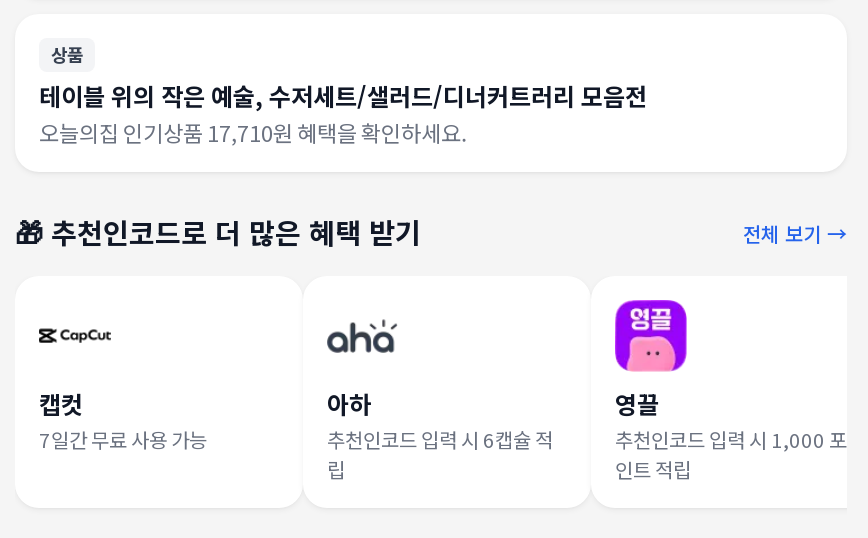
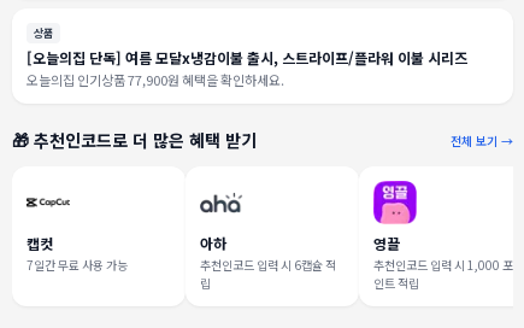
- 테이블 위의 작은 예술, 수저세트/샐러드/디너커트러리 모음전
- 오늘의집 인기상품 17,710원 혜택을 확인하세요.
+ [오늘의집 단독] 여름 모달x냉감이불 출시, 스트라이프/플라워 이불 시리즈
+ 오늘의집 인기상품 77,900원 혜택을 확인하세요.
